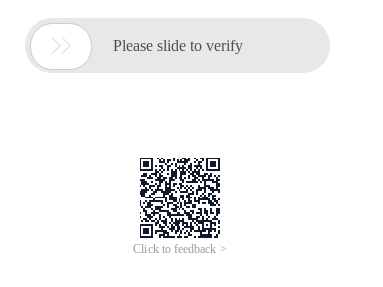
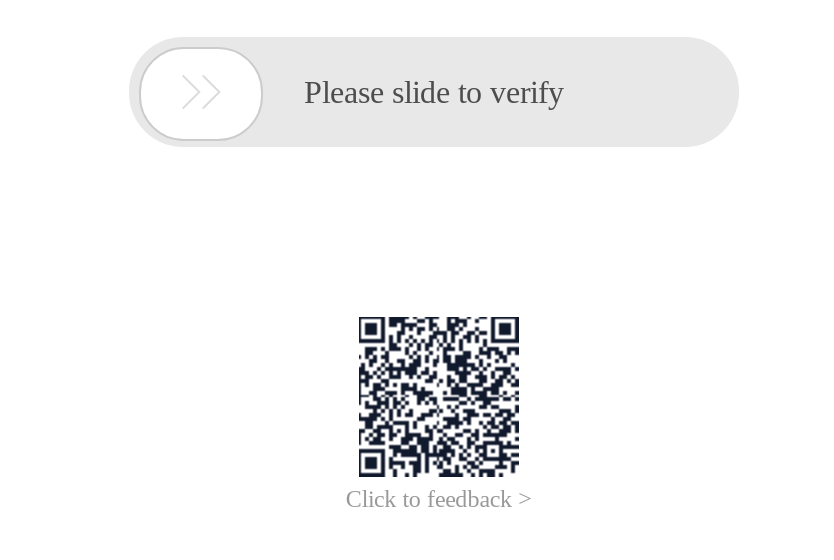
- [image]
+ [image]
